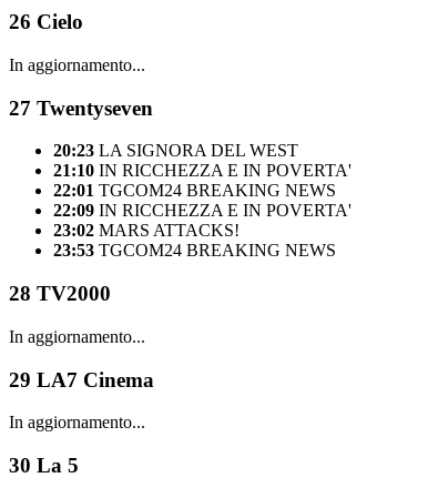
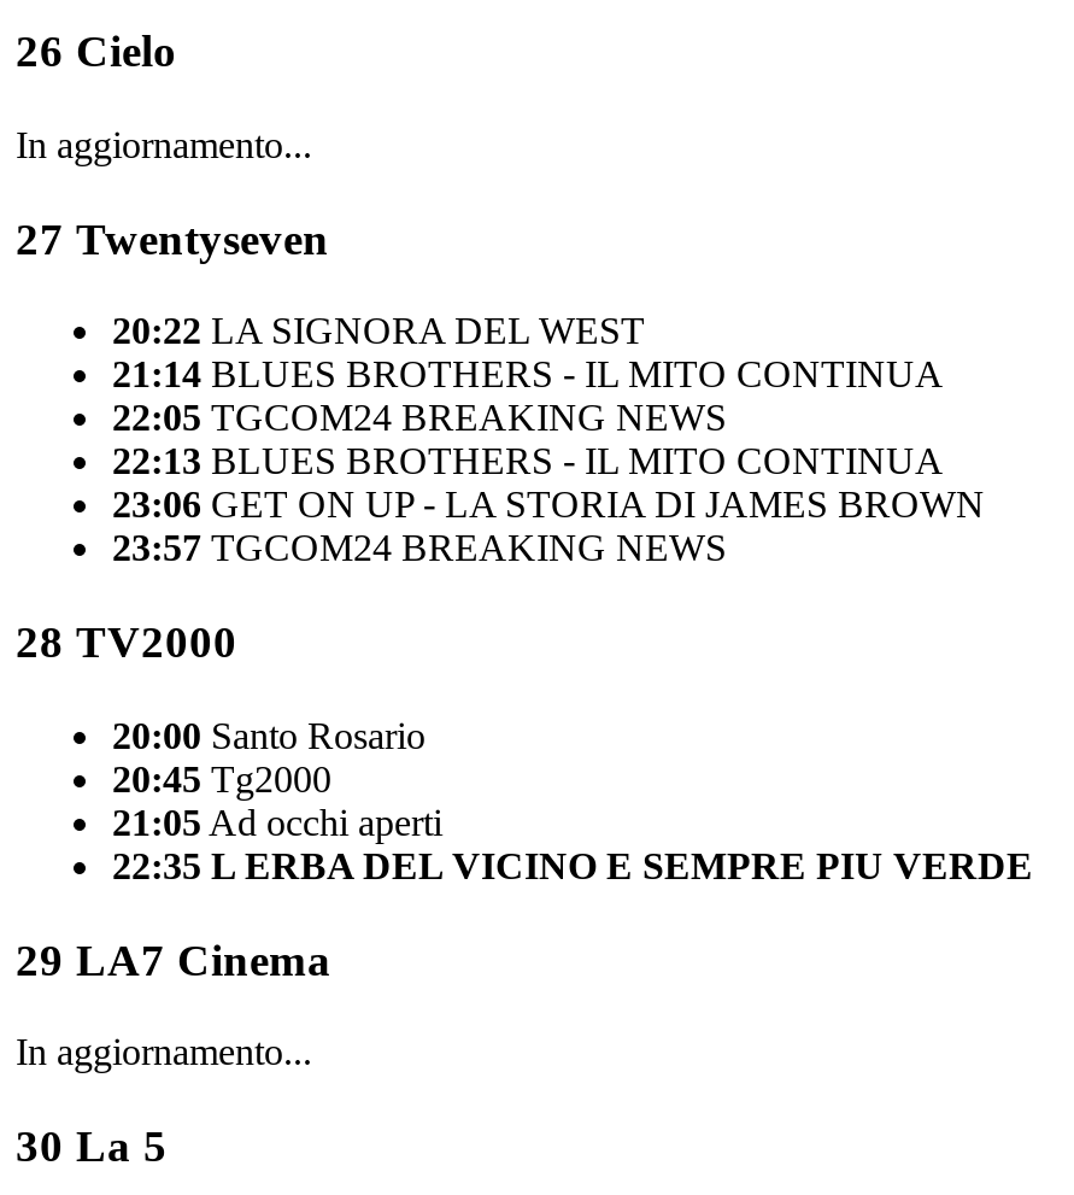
- 20:23 LA SIGNORA DEL WEST
- 21:10 IN RICCHEZZA E IN POVERTA'
- 22:01 TGCOM24 BREAKING NEWS
- 22:09 IN RICCHEZZA E IN POVERTA'
- 23:02 MARS ATTACKS!
- 23:53 TGCOM24 BREAKING NEWS
+ 20:22 LA SIGNORA DEL WEST
+ 21:14 BLUES BROTHERS - IL MITO CONTINUA
+ 22:05 TGCOM24 BREAKING NEWS
+ 22:13 BLUES BROTHERS - IL MITO CONTINUA
+ 23:06 GET ON UP - LA STORIA DI JAMES BROWN
+ 23:57 TGCOM24 BREAKING NEWS

- In aggiornamento...
+ 20:00 Santo Rosario
+ 20:45 Tg2000
+ 21:05 Ad occhi aperti
+ 22:35 L ERBA DEL VICINO E SEMPRE PIU VERDE
